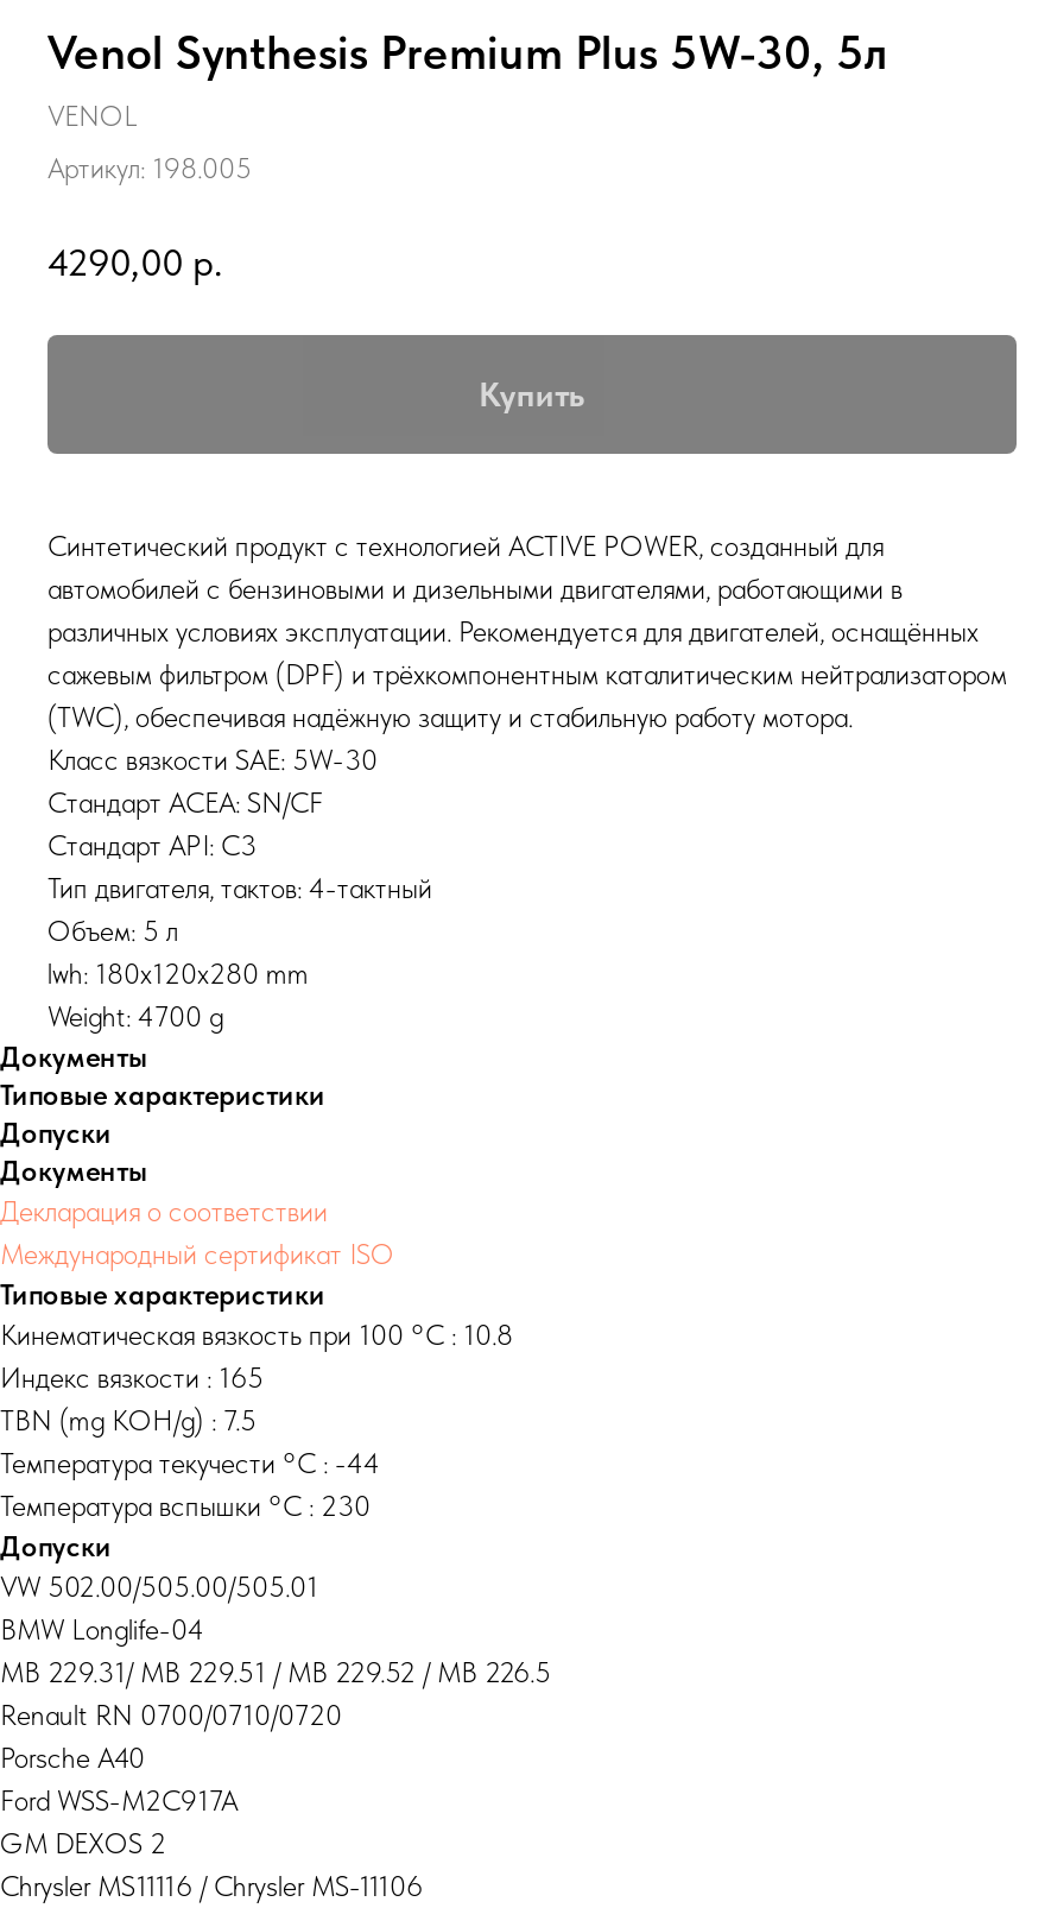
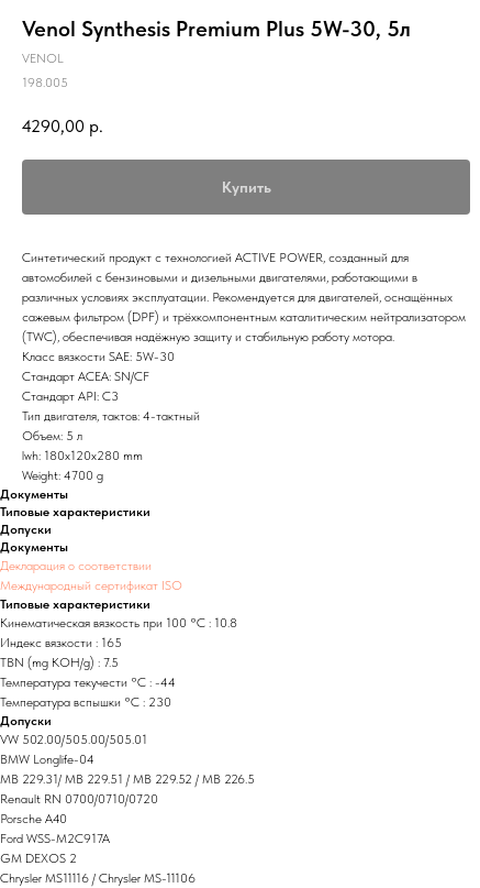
- Артикул: 198.005
+ 198.005
